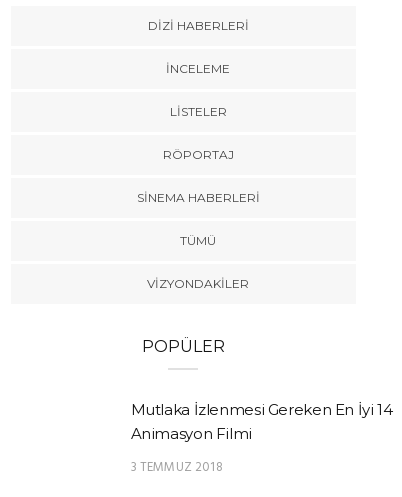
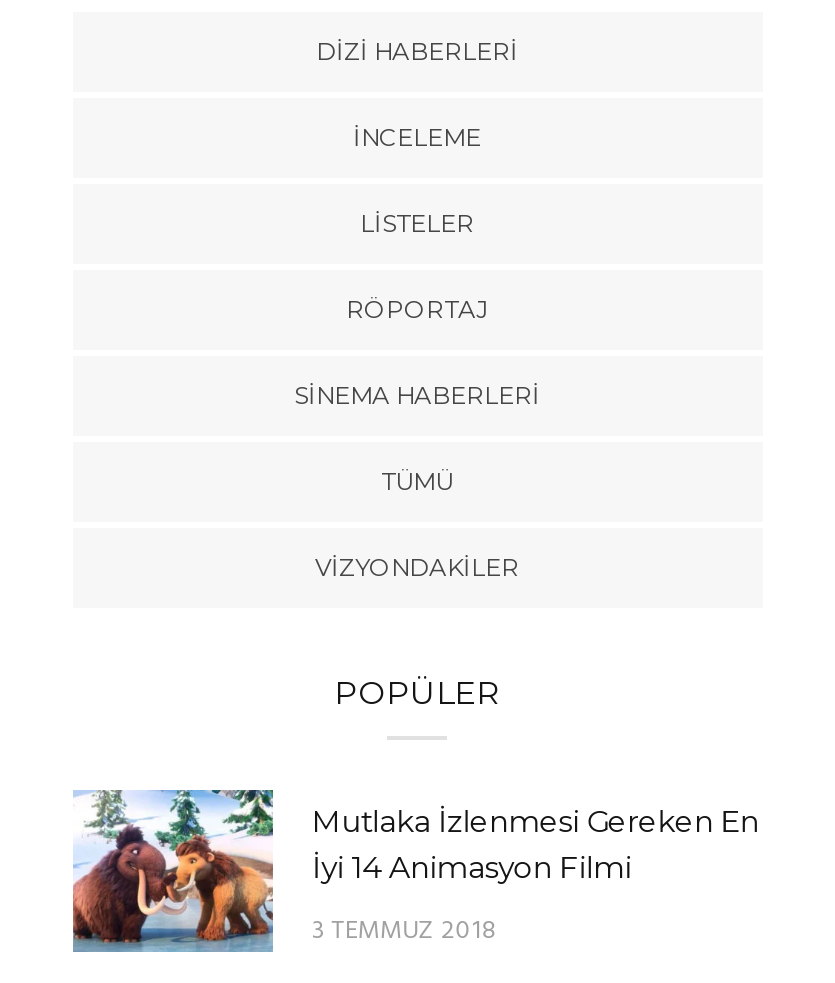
+ [image]
